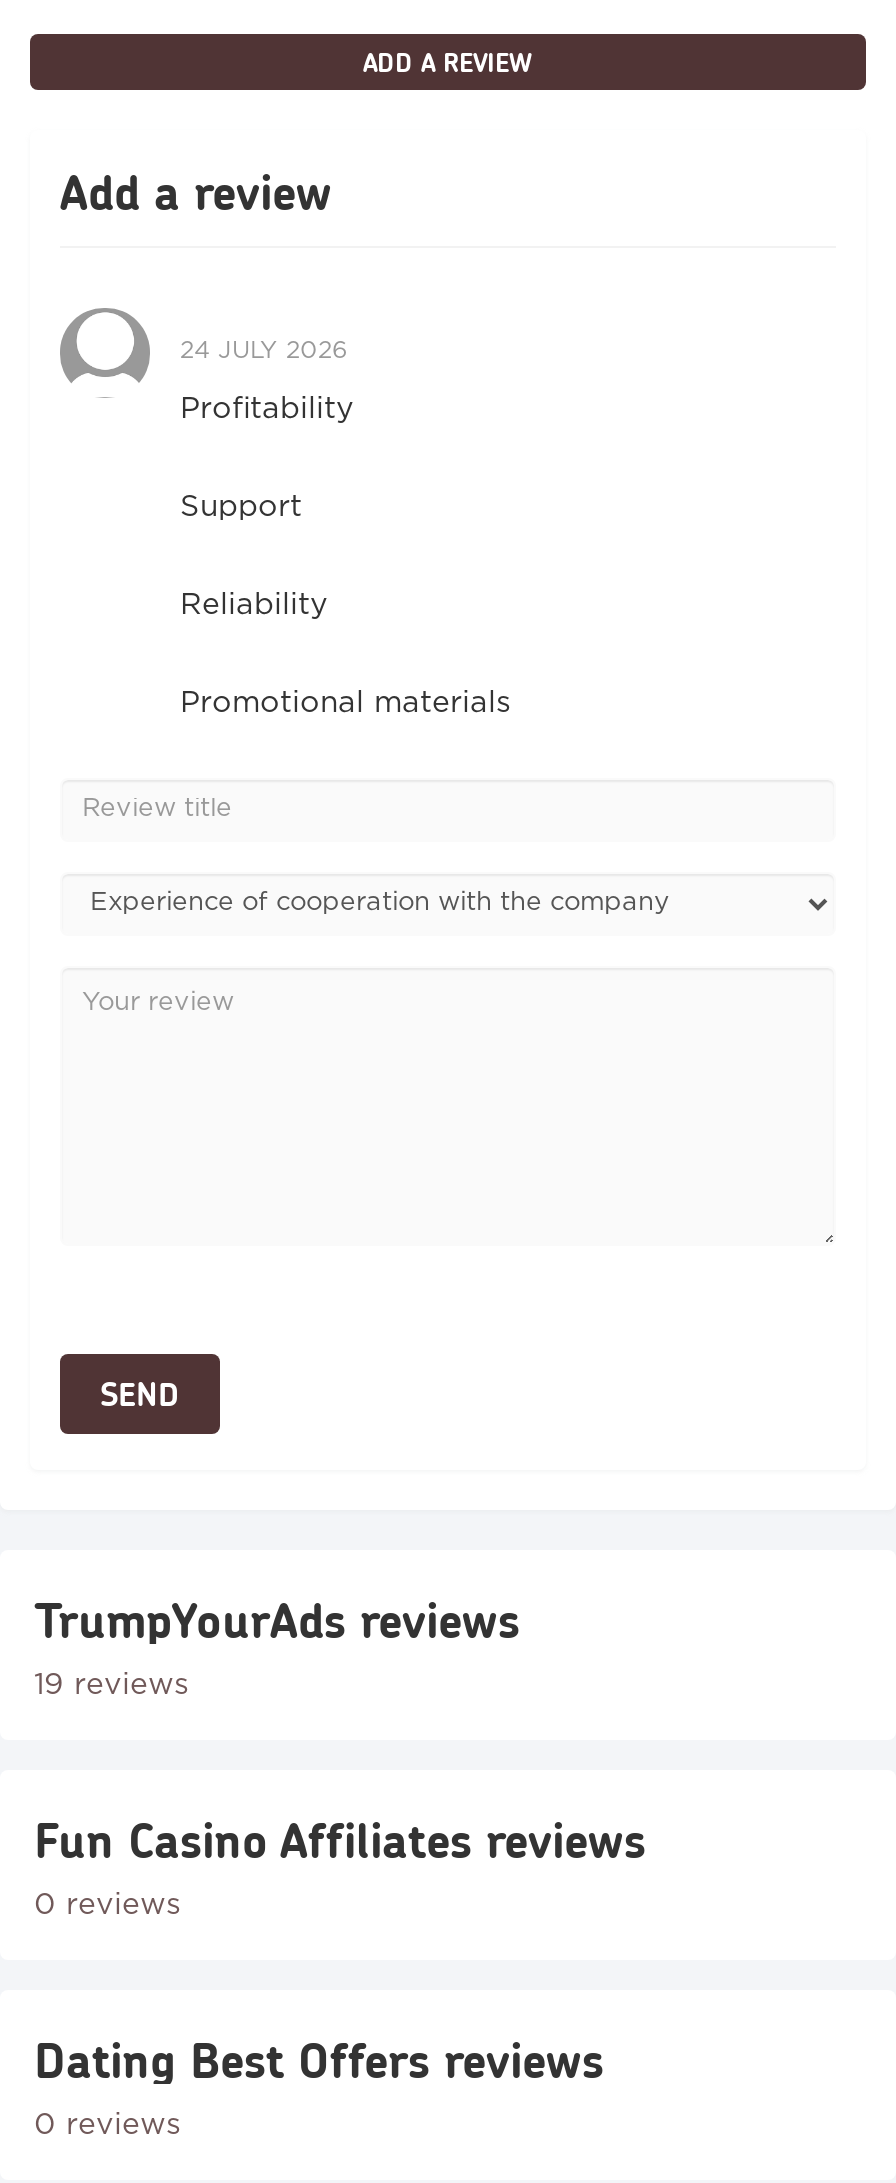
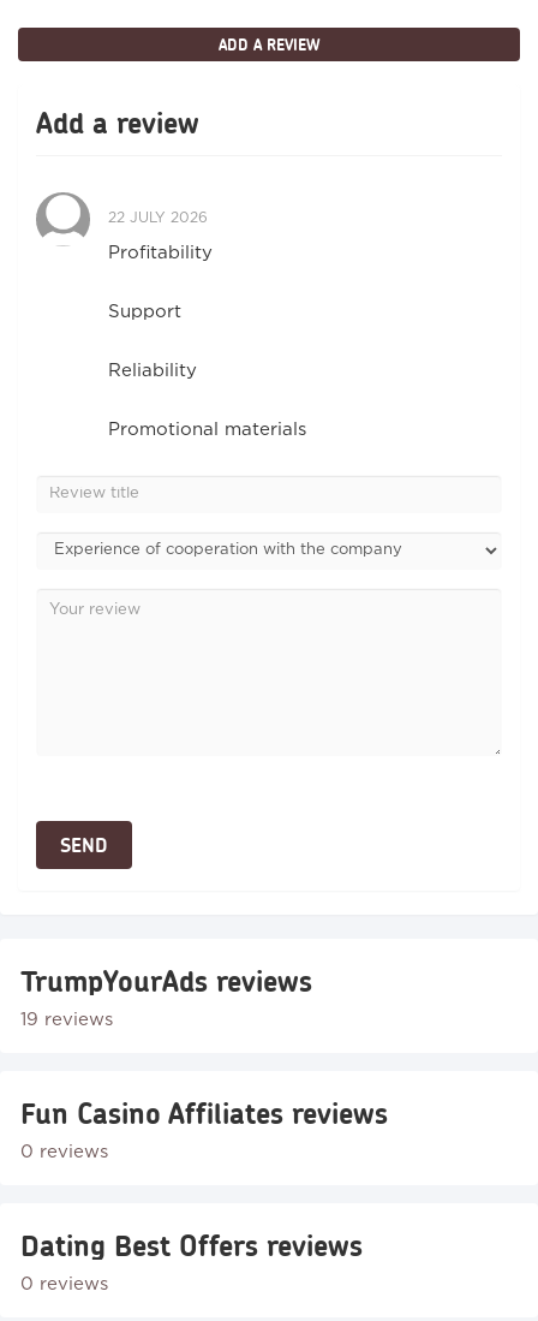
- 24 JULY 2026
+ 22 JULY 2026
